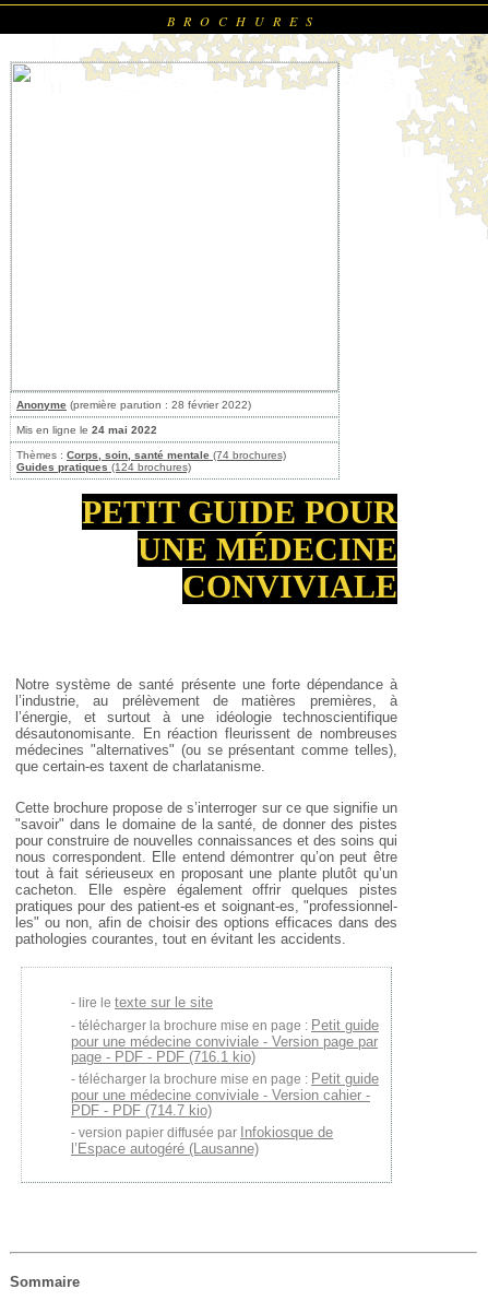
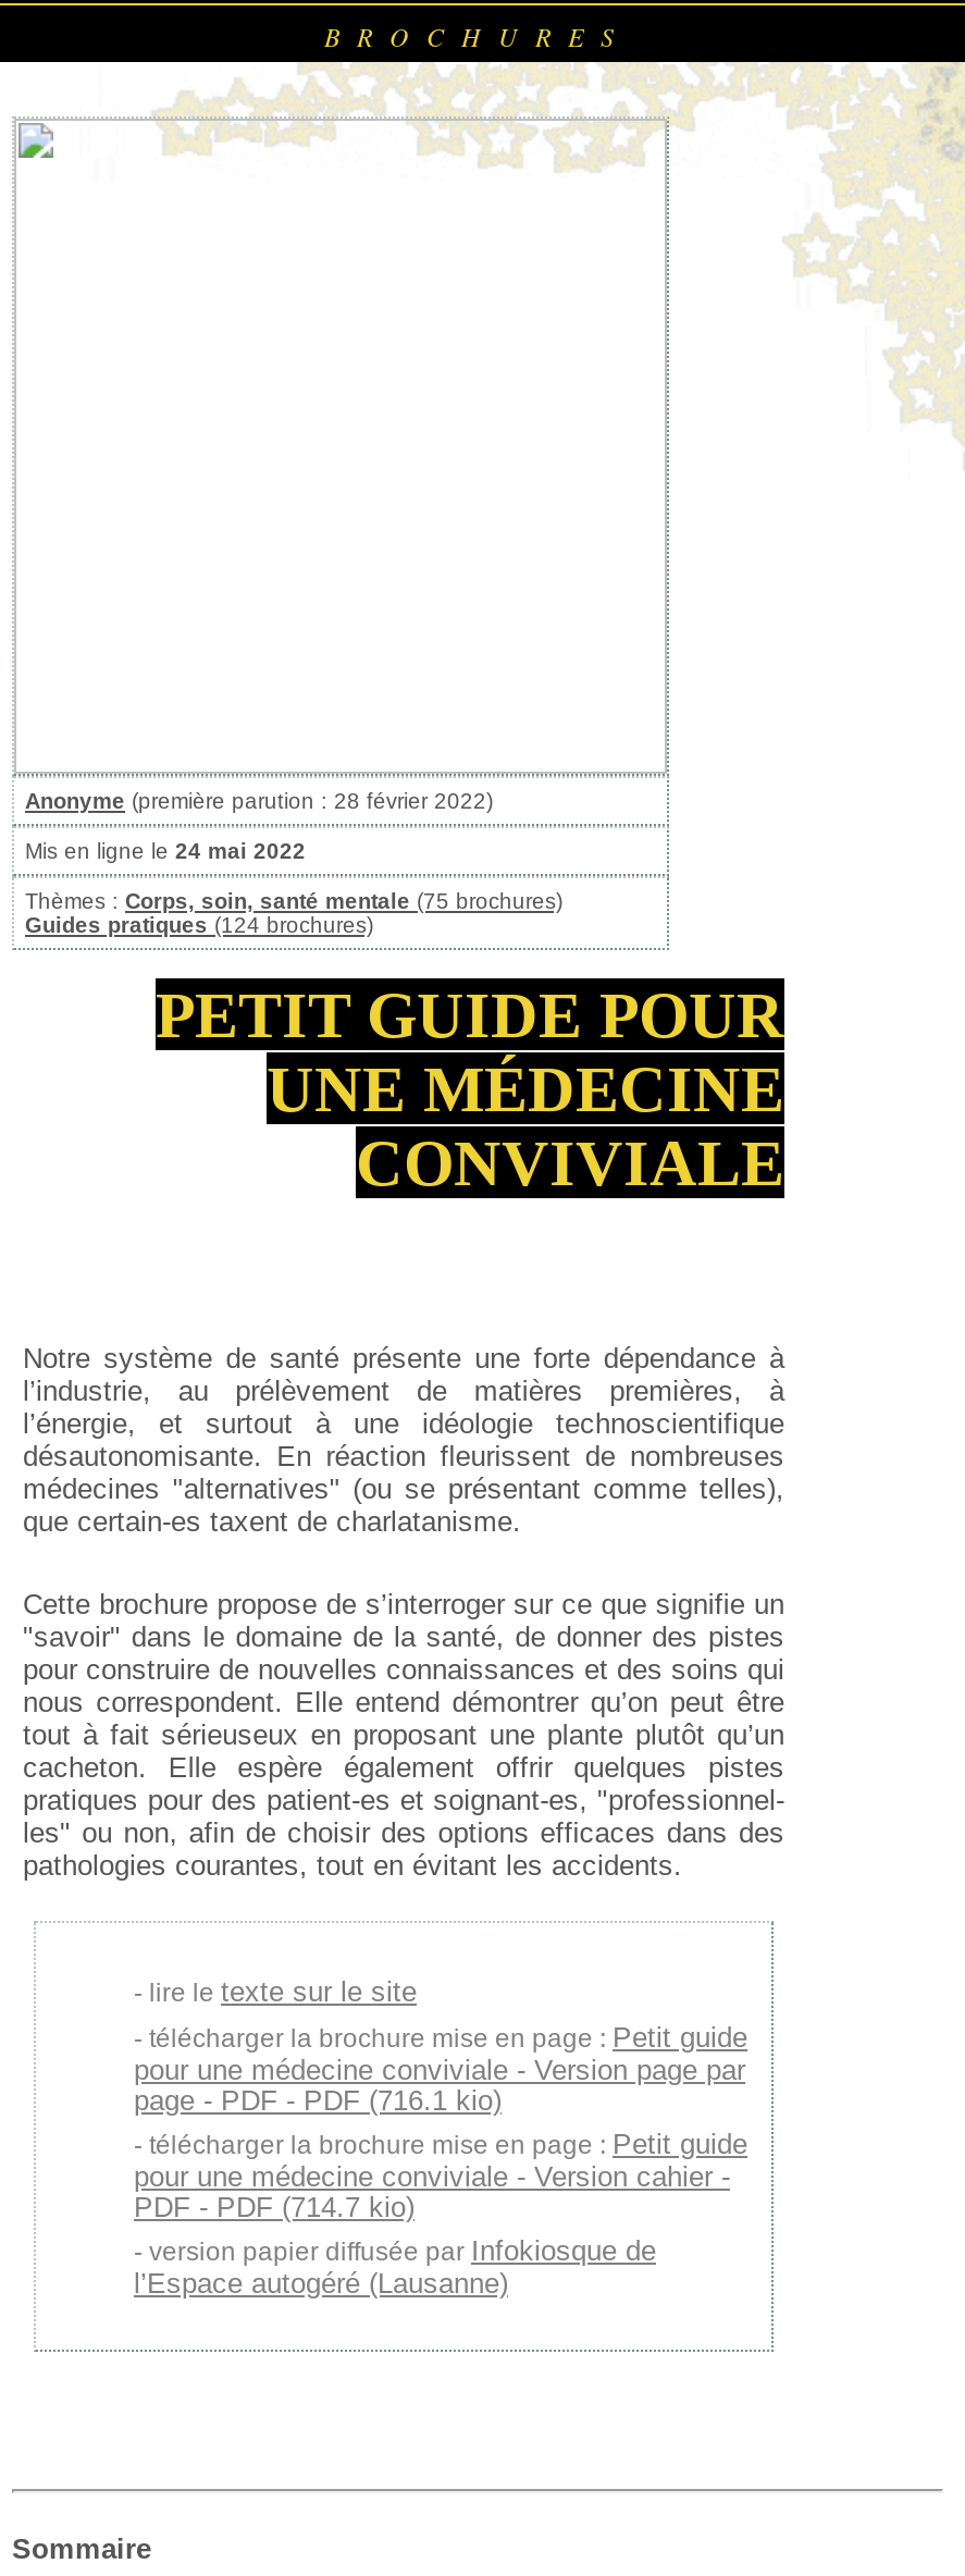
- Thèmes : Corps, soin, santé mentale (74 brochures)
+ Thèmes : Corps, soin, santé mentale (75 brochures)
